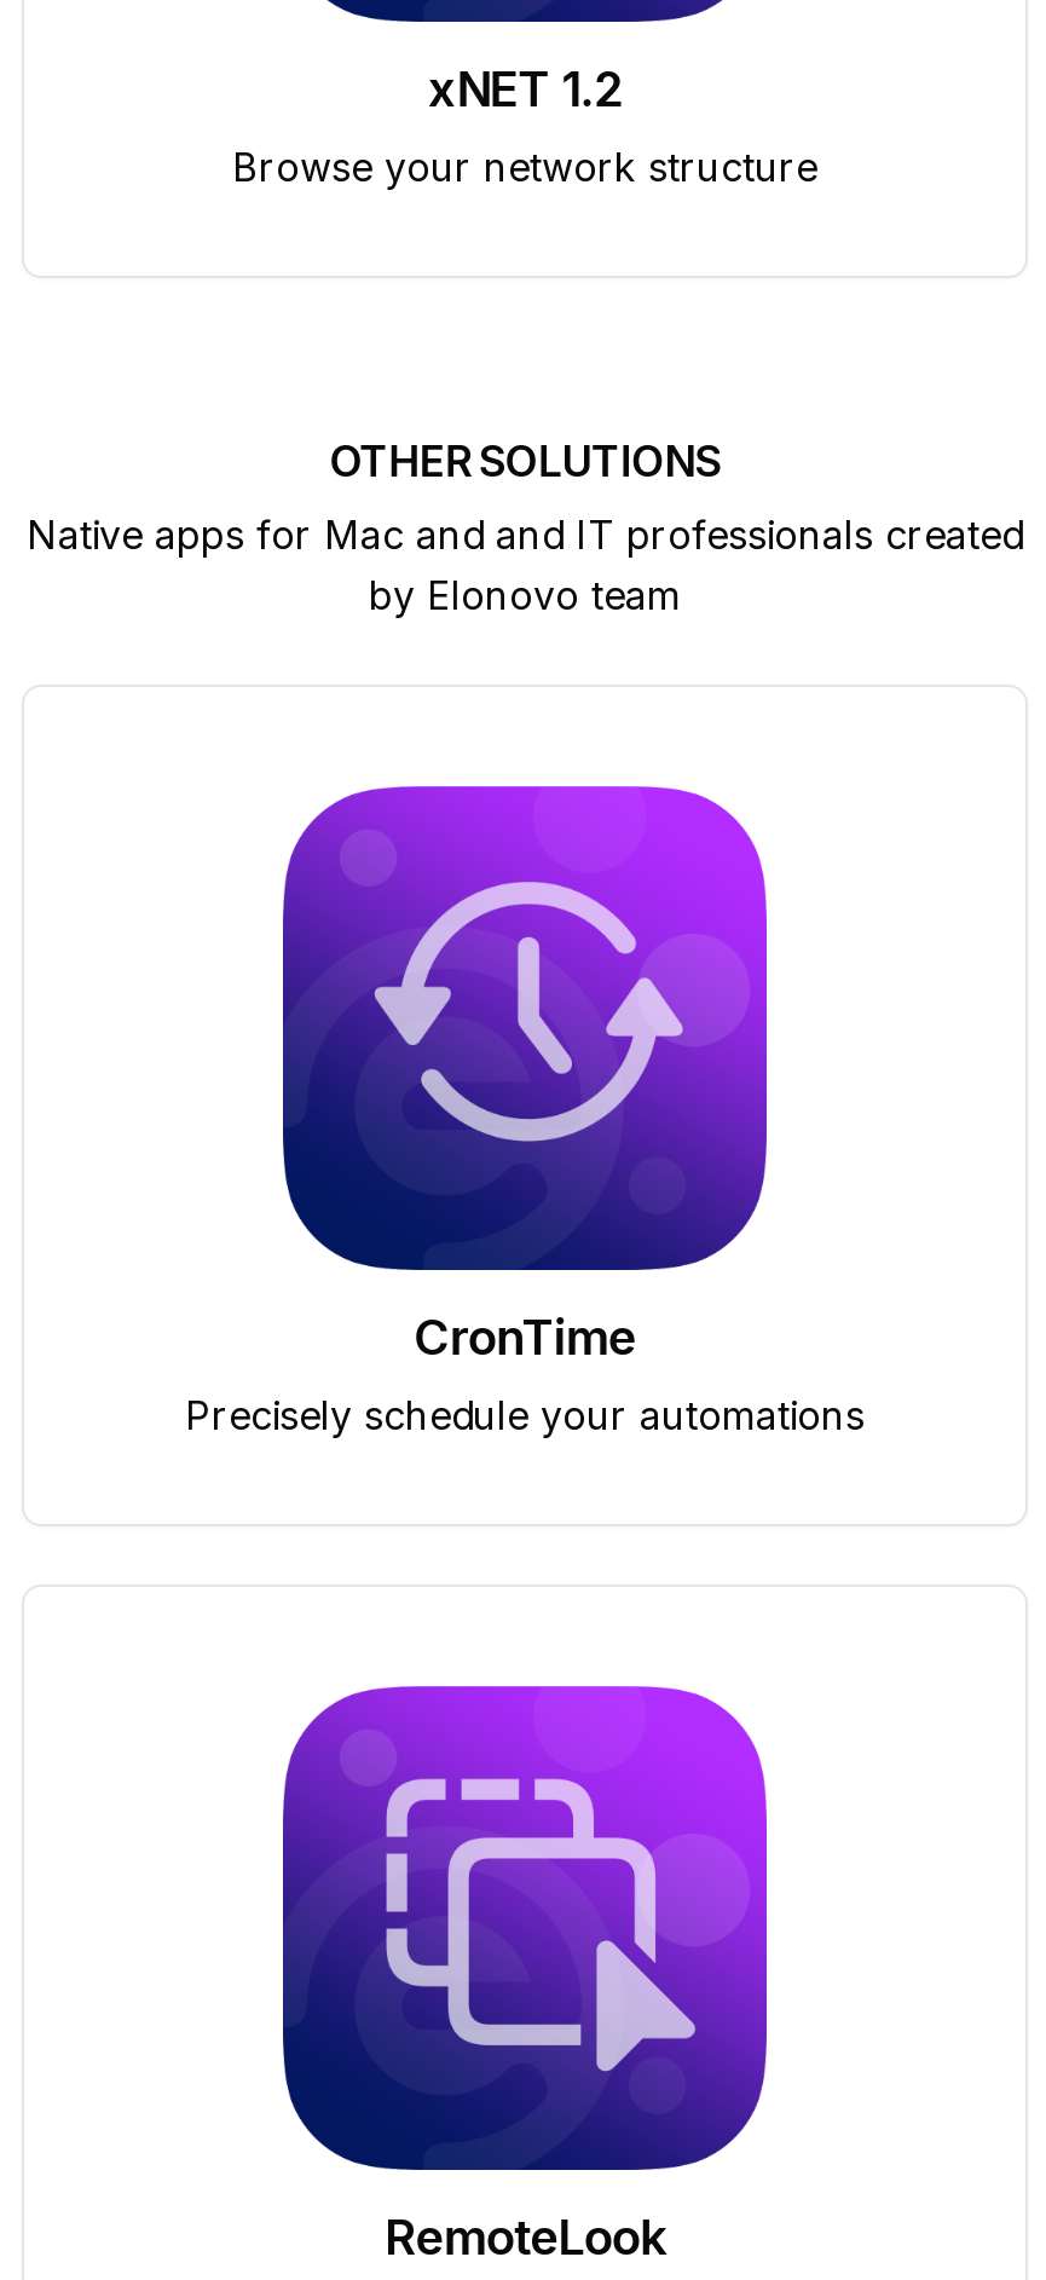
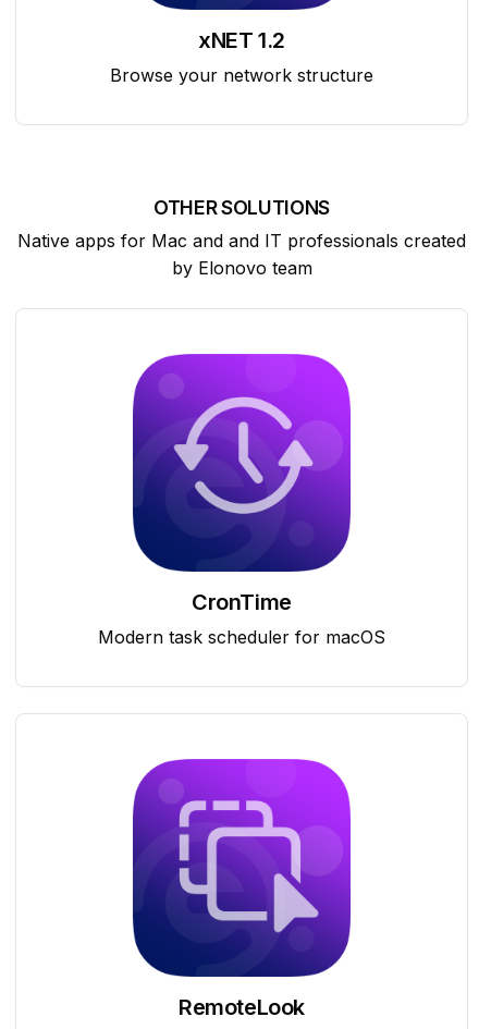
- Precisely schedule your automations
+ Modern task scheduler for macOS
